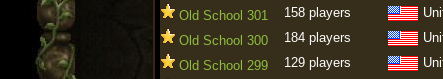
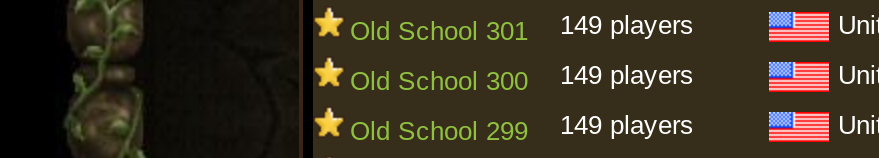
- Old School 301 158 players
+ Old School 301 149 players

- Old School 300 184 players
+ Old School 300 149 players

- Old School 299 129 players
+ Old School 299 149 players
